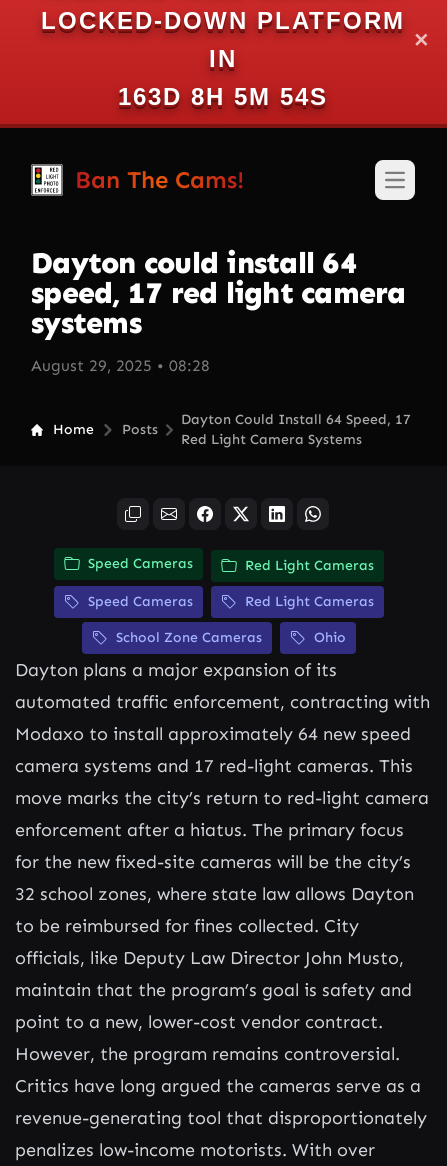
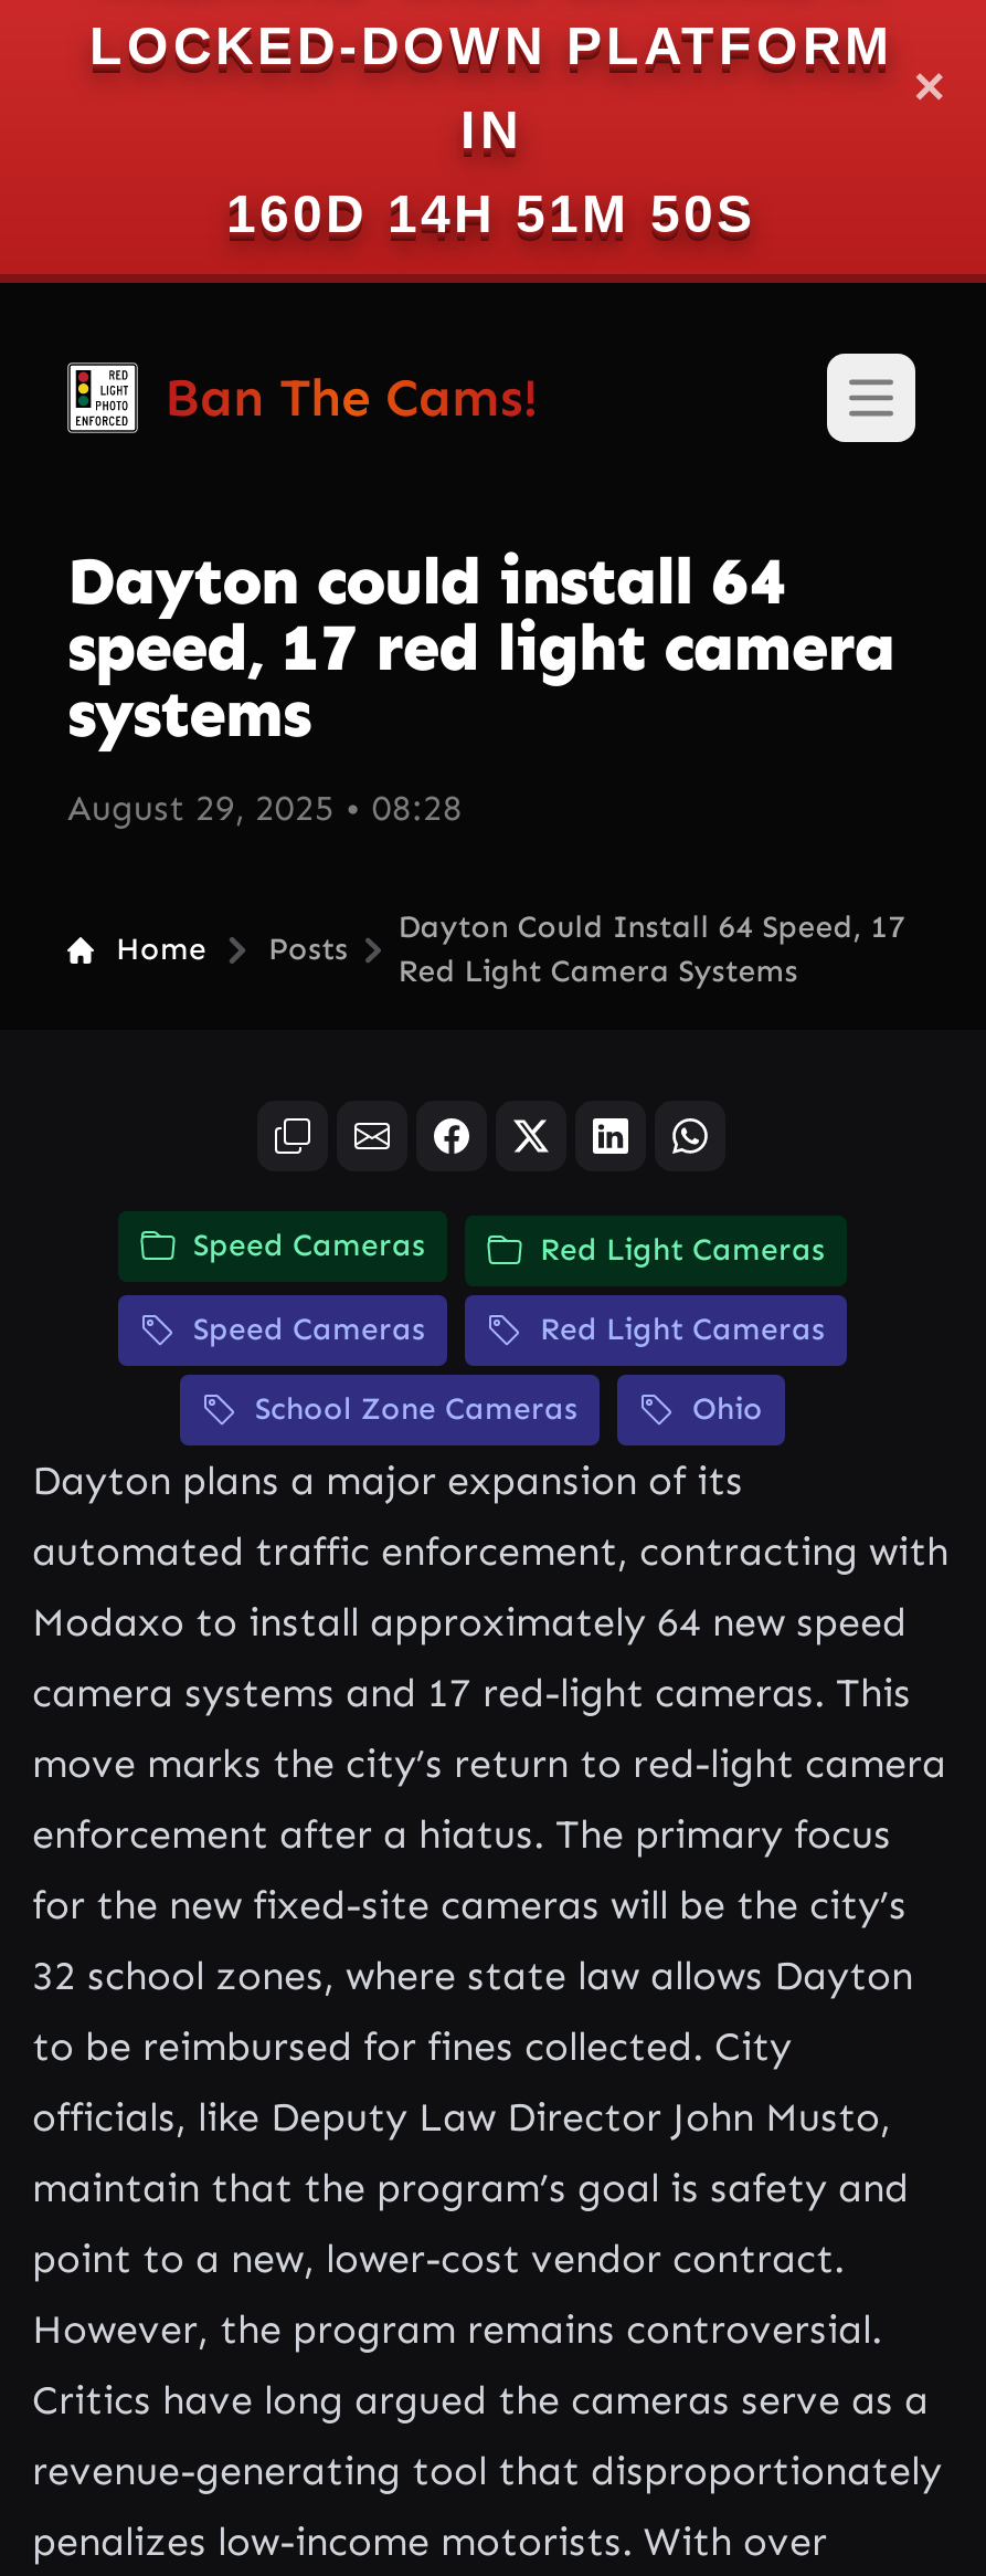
- 163D 8H 5M 54S
+ 160D 14H 51M 50S
